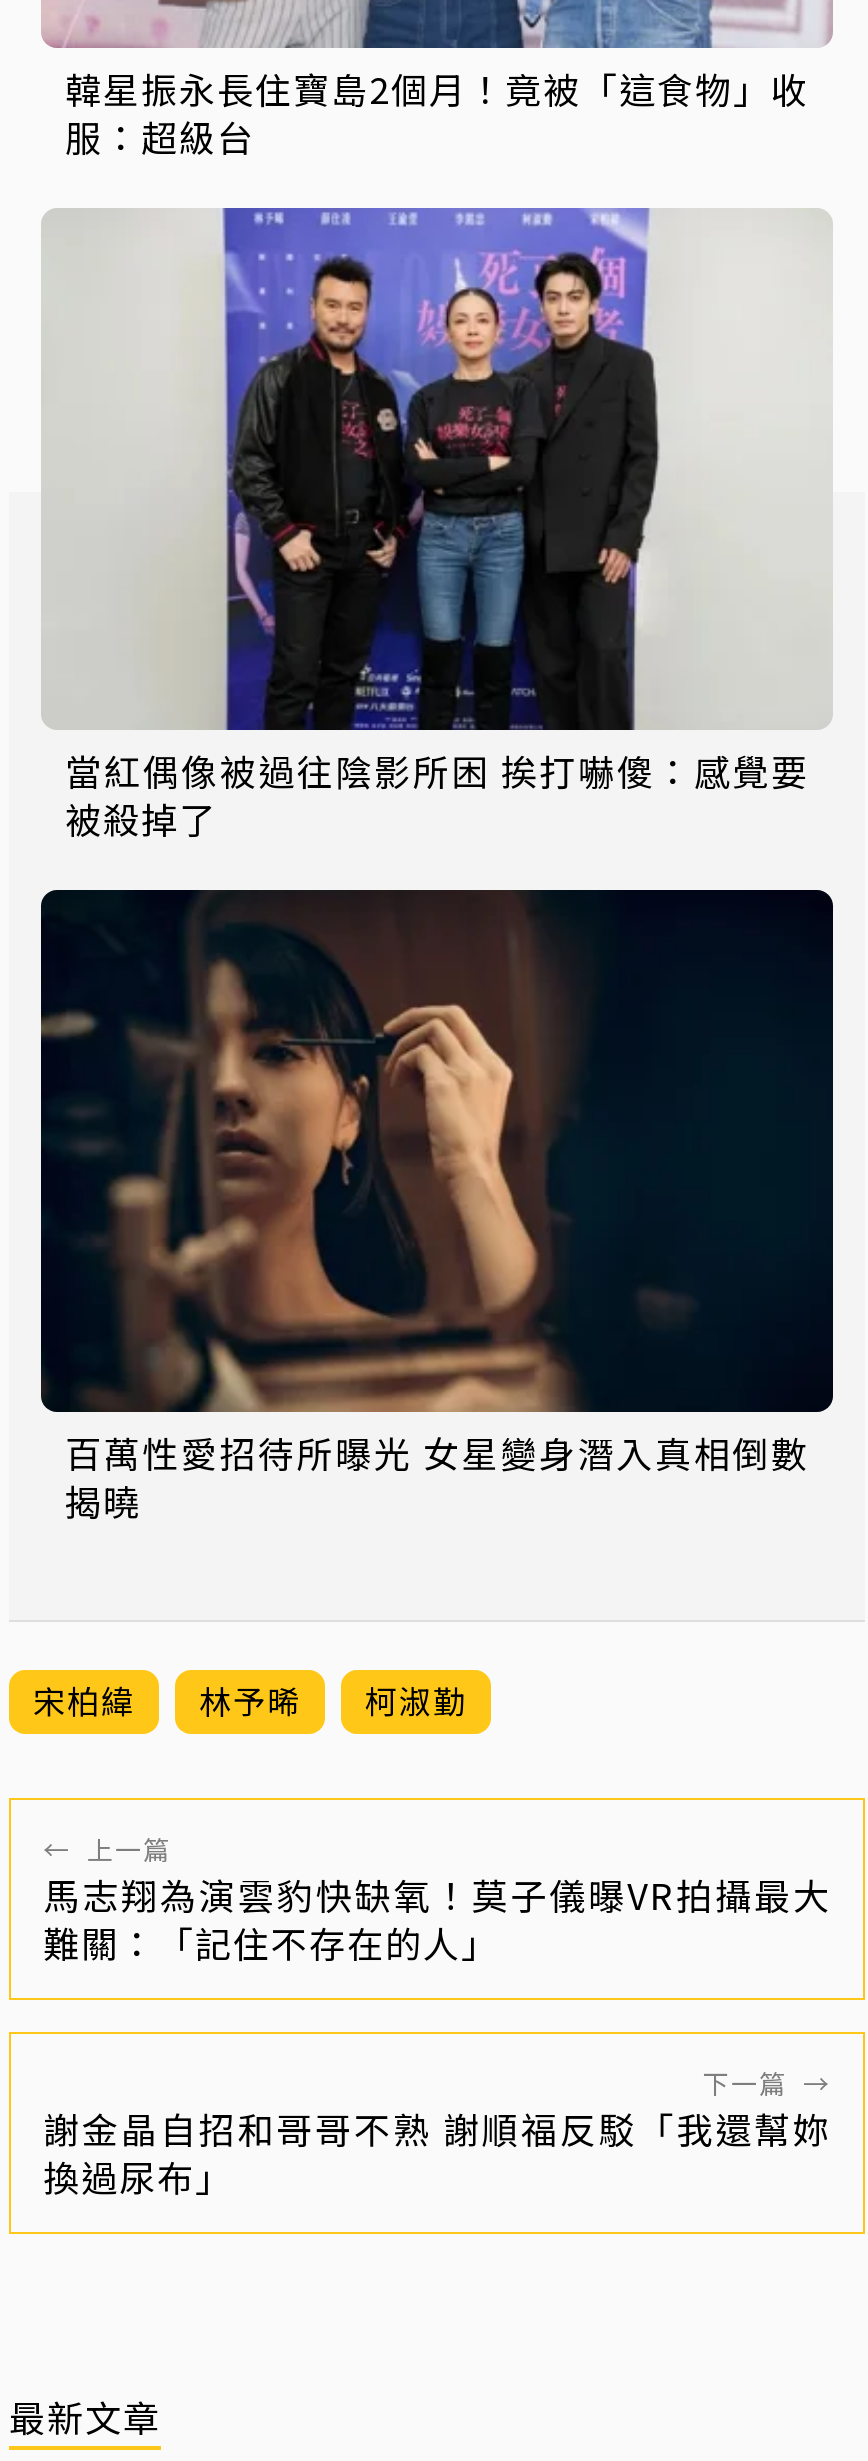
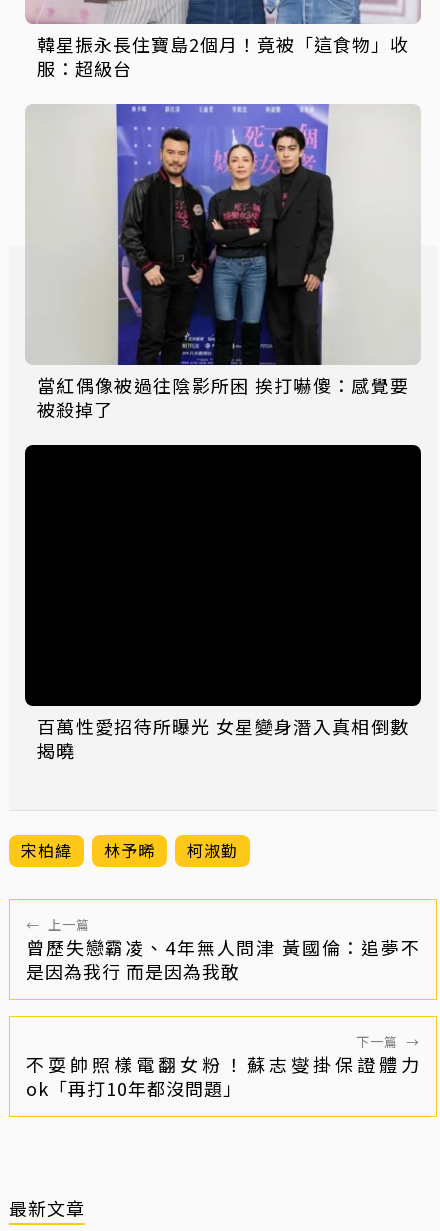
- [image]

- 馬志翔為演雲豹快缺氧！莫子儀曝VR拍攝最大
- 難關：「記住不存在的人」
+ 曾歷失戀霸凌、4年無人問津 黃國倫：追夢不
+ 是因為我行 而是因為我敢

- 謝金晶自招和哥哥不熟 謝順福反駁「我還幫妳
- 換過尿布」
+ 不耍帥照樣電翻女粉！蘇志燮掛保證體力
+ ok「再打10年都沒問題」
